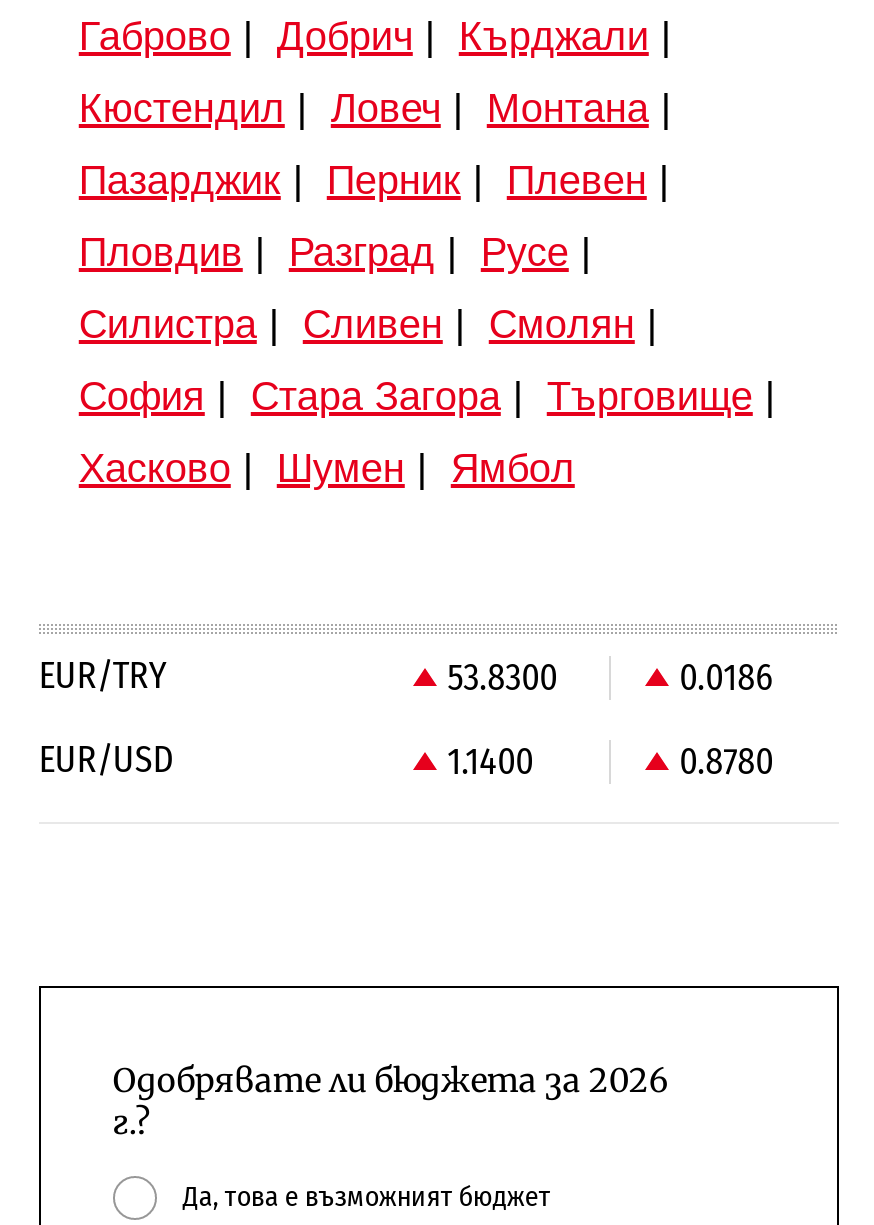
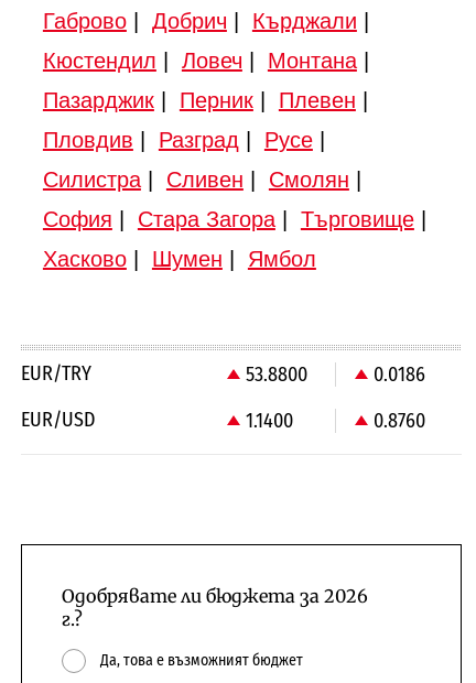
- 53.8300
+ 53.8800

- 0.8780
+ 0.8760
